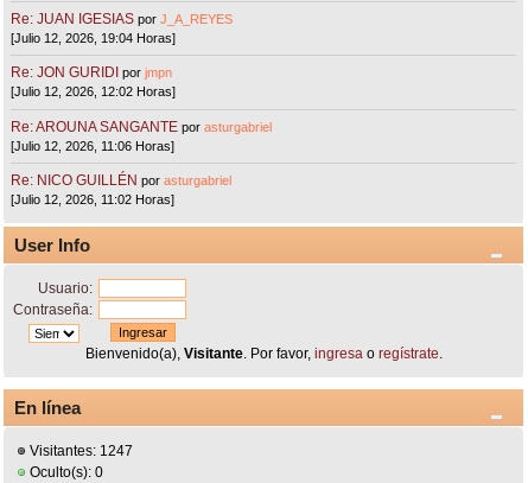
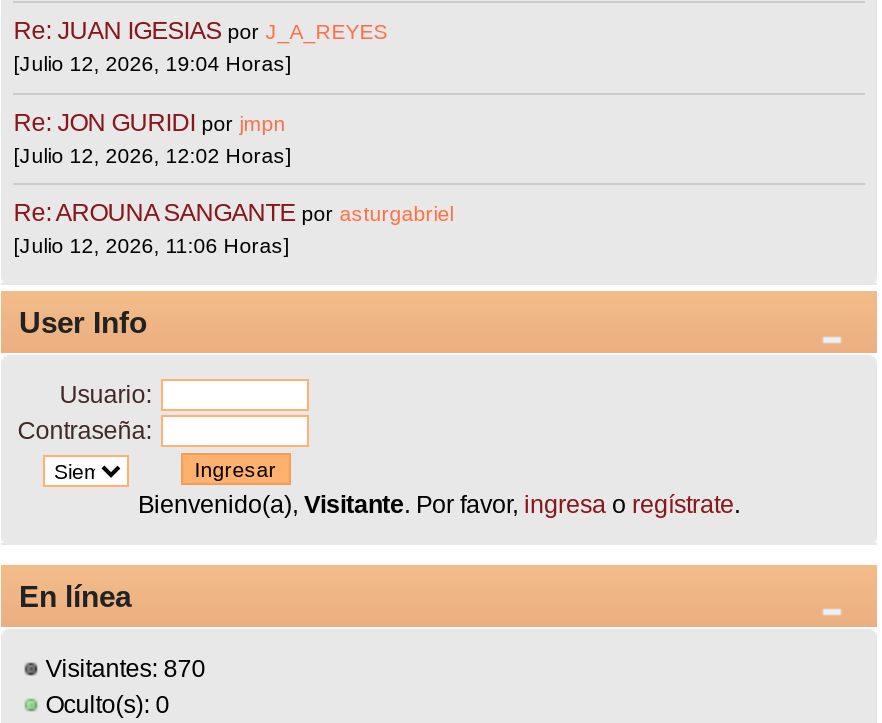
- Re: NICO GUILLÉN por asturgabriel
- [Julio 12, 2026, 11:02 Horas]

- Visitantes: 1247
+ Visitantes: 870
